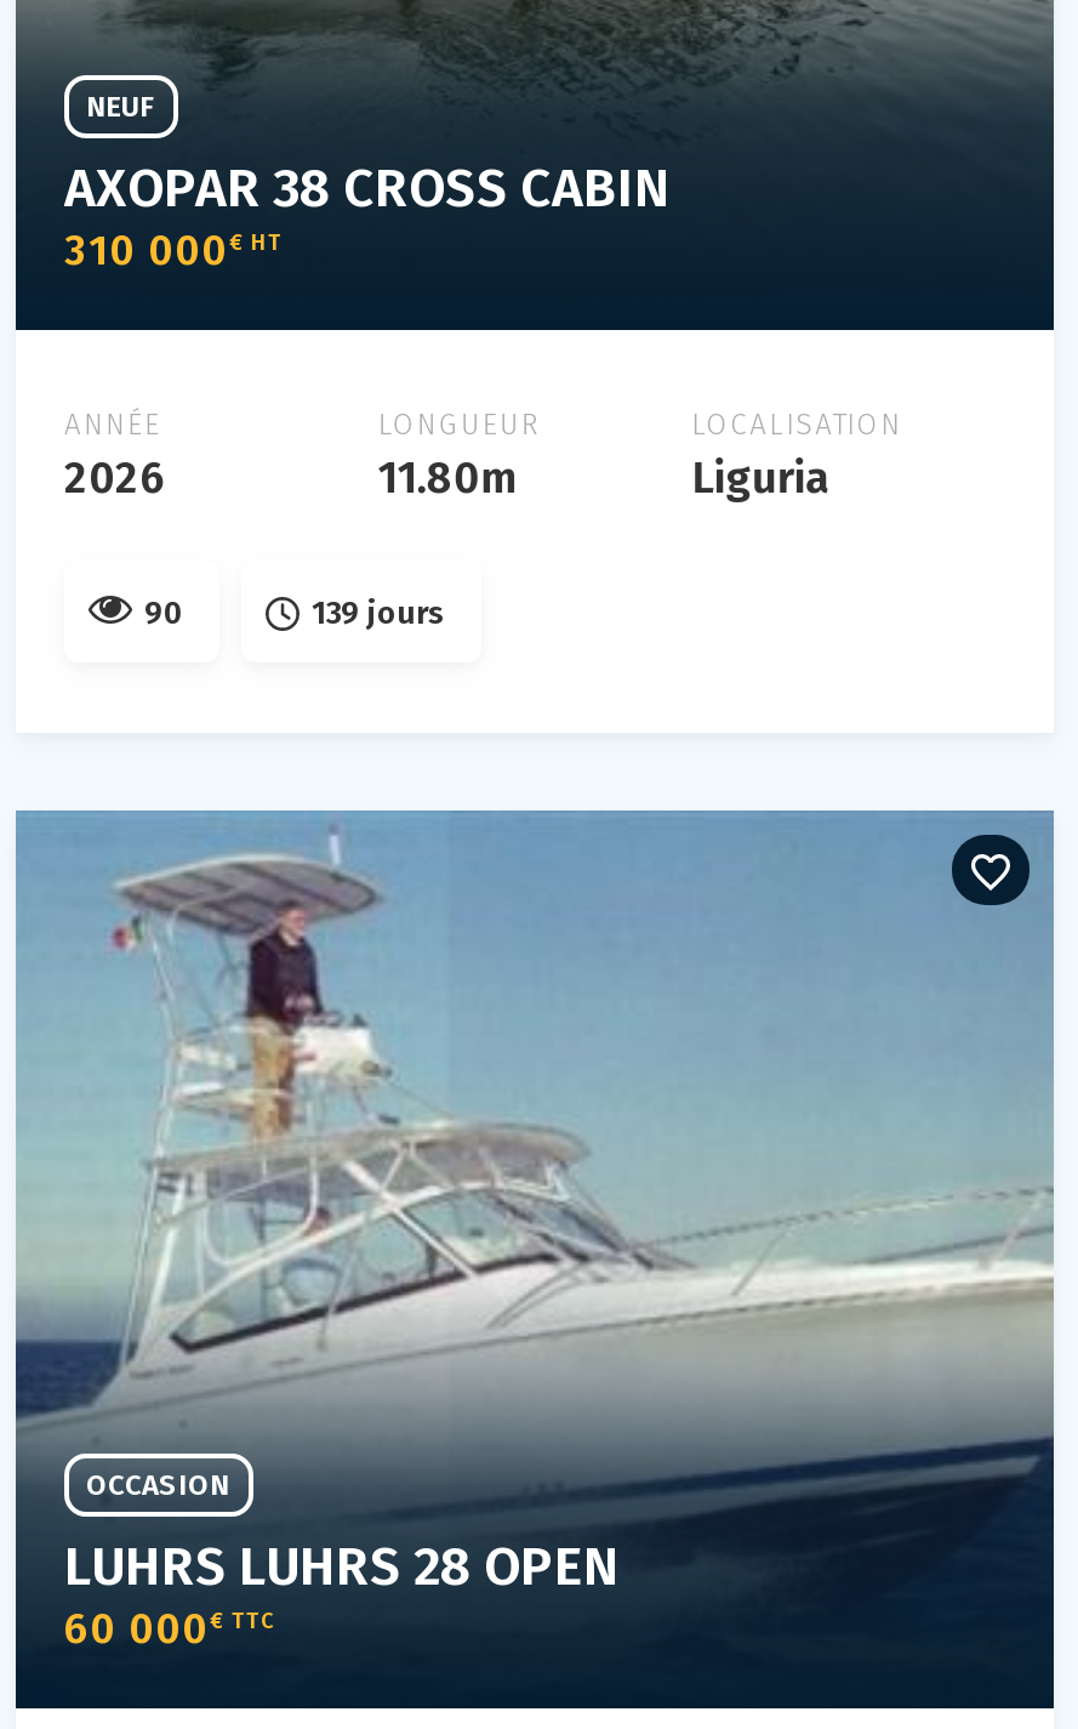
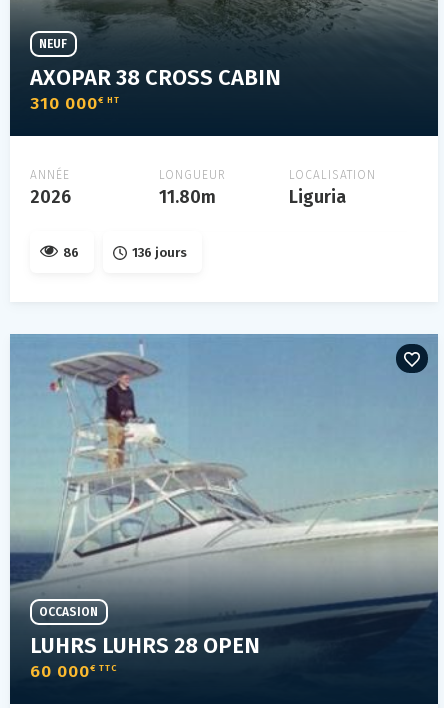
- 90
+ 86

- 139 jours
+ 136 jours
